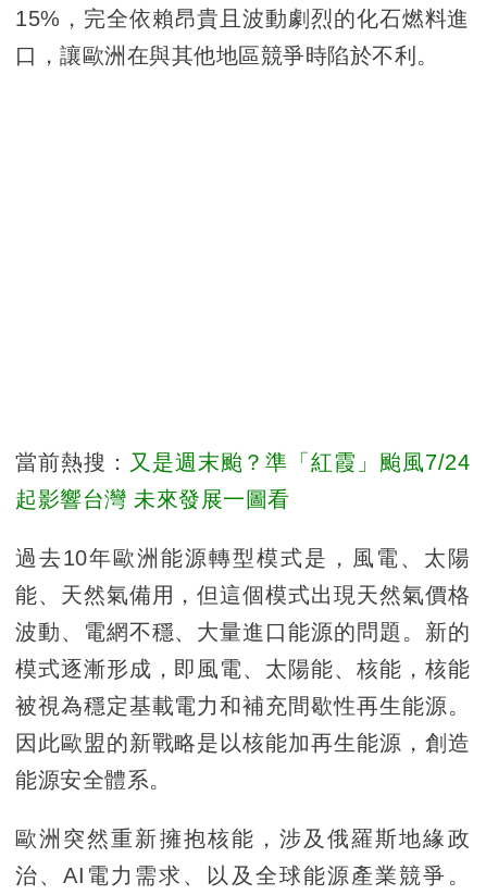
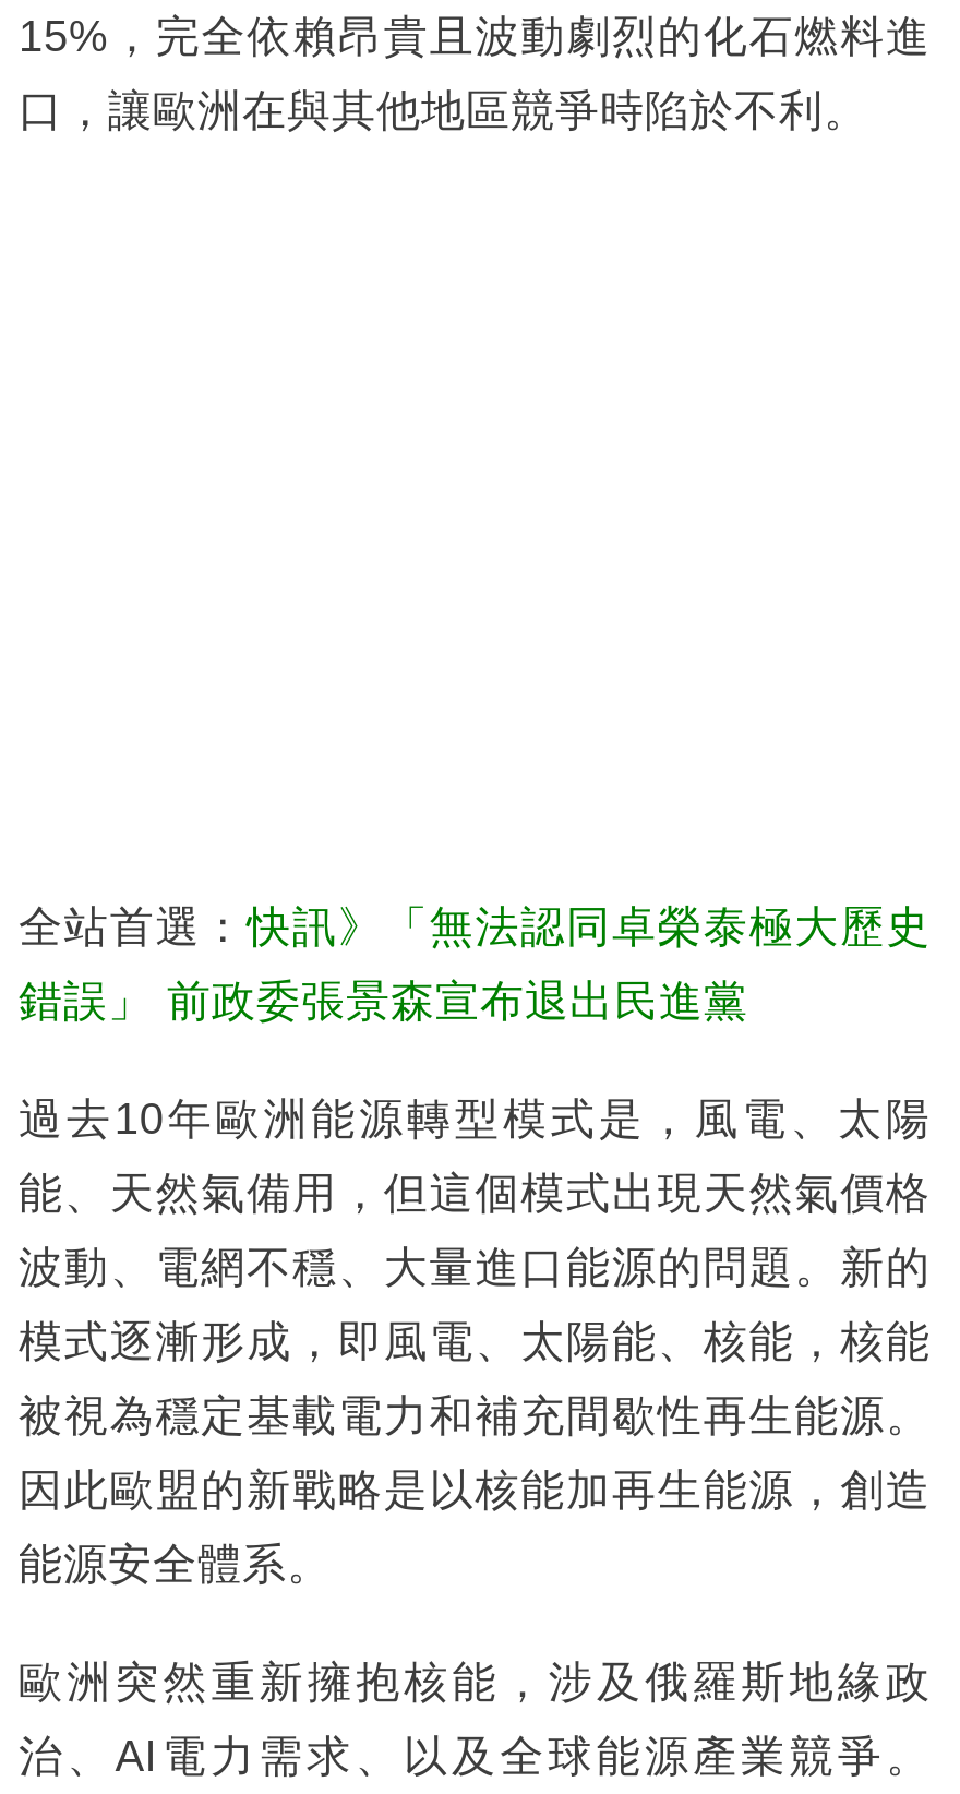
- 當前熱搜：又是週末颱？準「紅霞」颱風7/24
+ 全站首選：快訊》「無法認同卓榮泰極大歷史

- 起影響台灣 未來發展一圖看
+ 錯誤」 前政委張景森宣布退出民進黨
